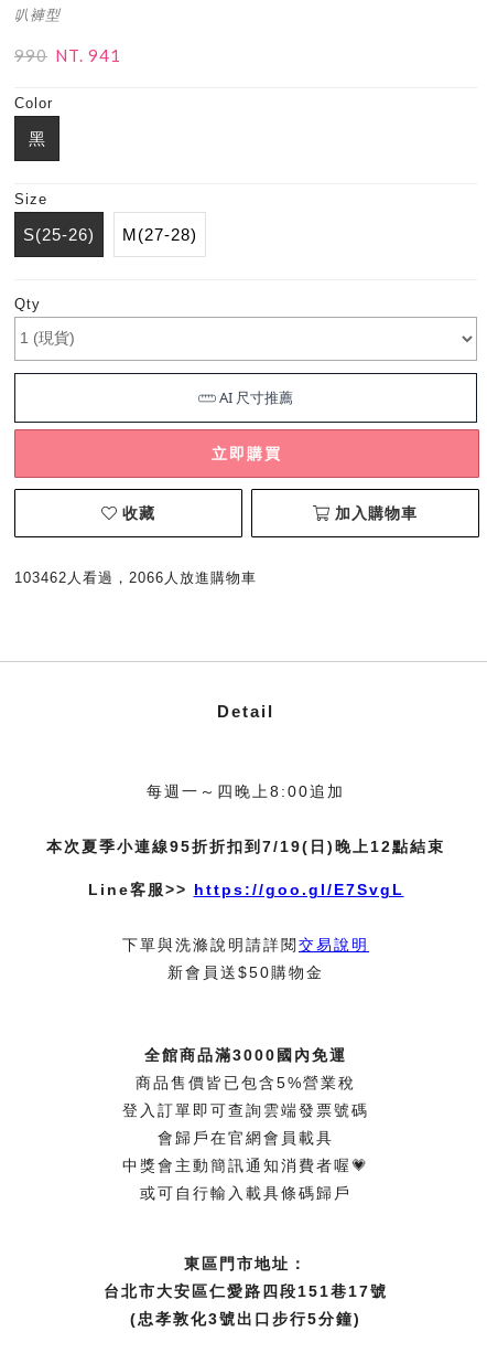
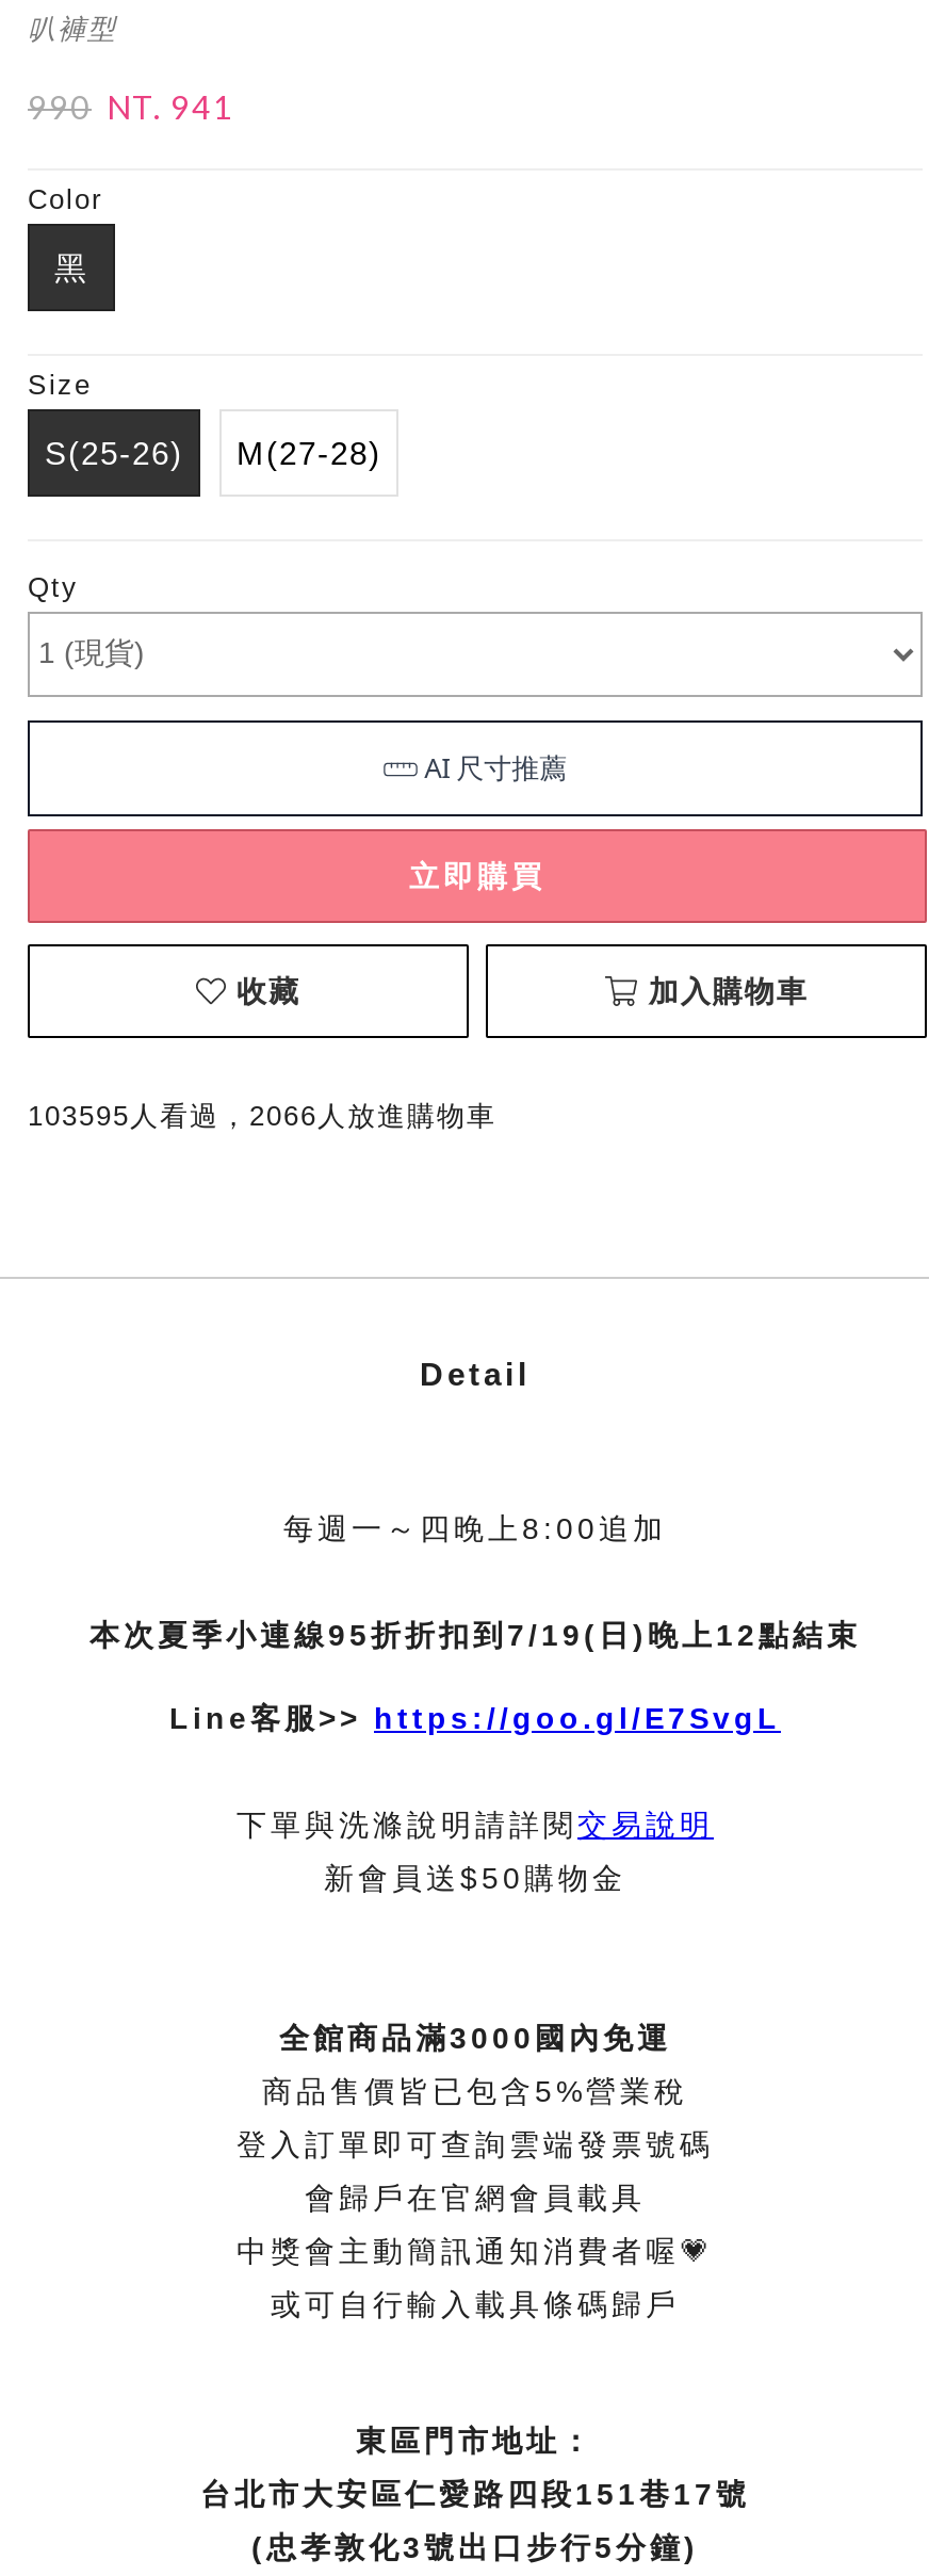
- 103462人看過，2066人放進購物車
+ 103595人看過，2066人放進購物車
